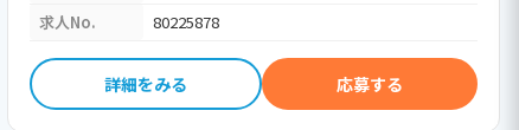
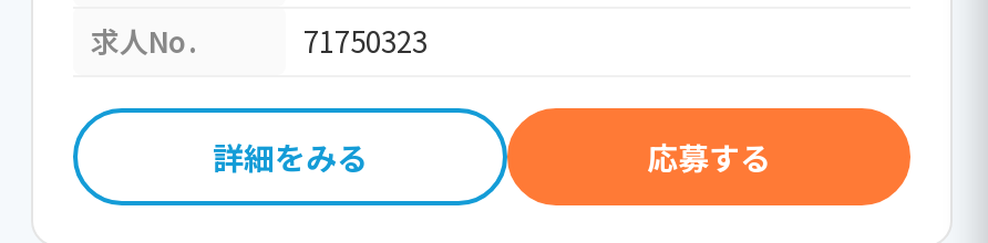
- 80225878
+ 71750323
